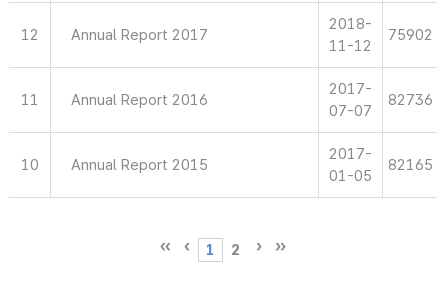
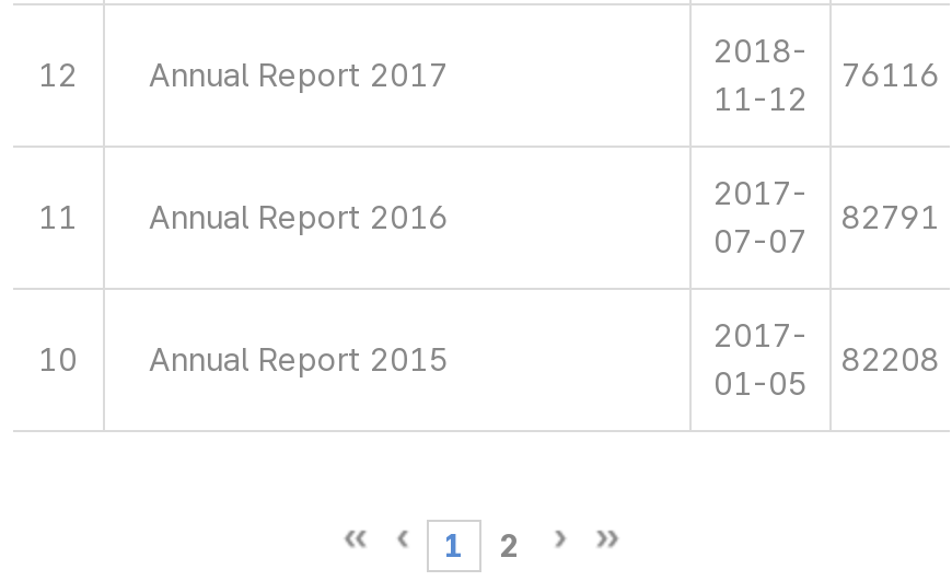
- 75902
+ 76116

- 82736
+ 82791

- 82165
+ 82208
